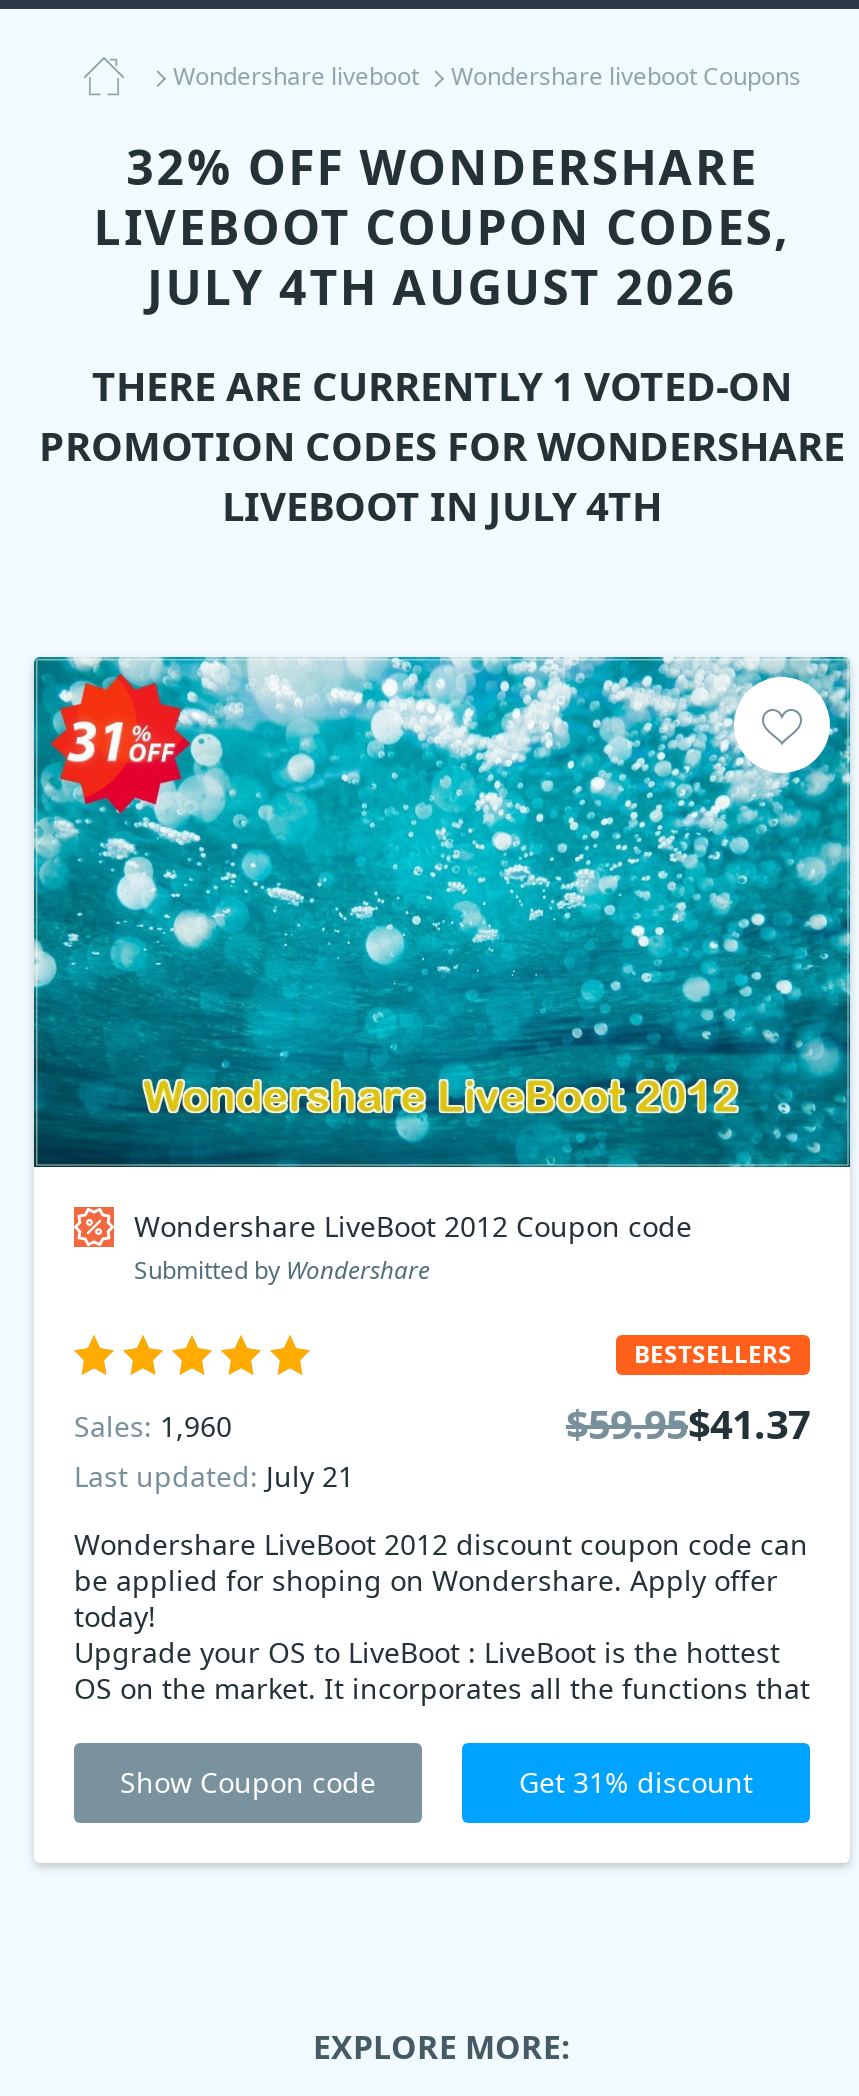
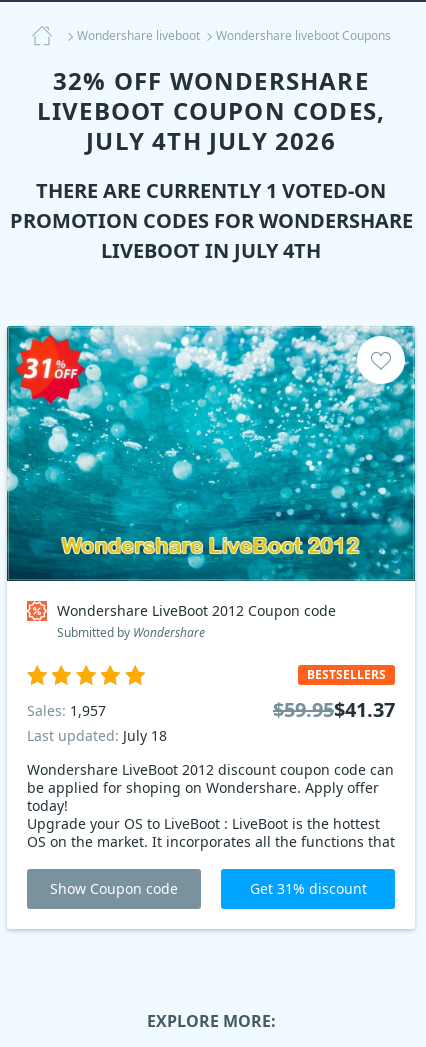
- JULY 4TH AUGUST 2026
+ JULY 4TH JULY 2026

- Sales: 1,960
+ Sales: 1,957

- Last updated: July 21
+ Last updated: July 18
